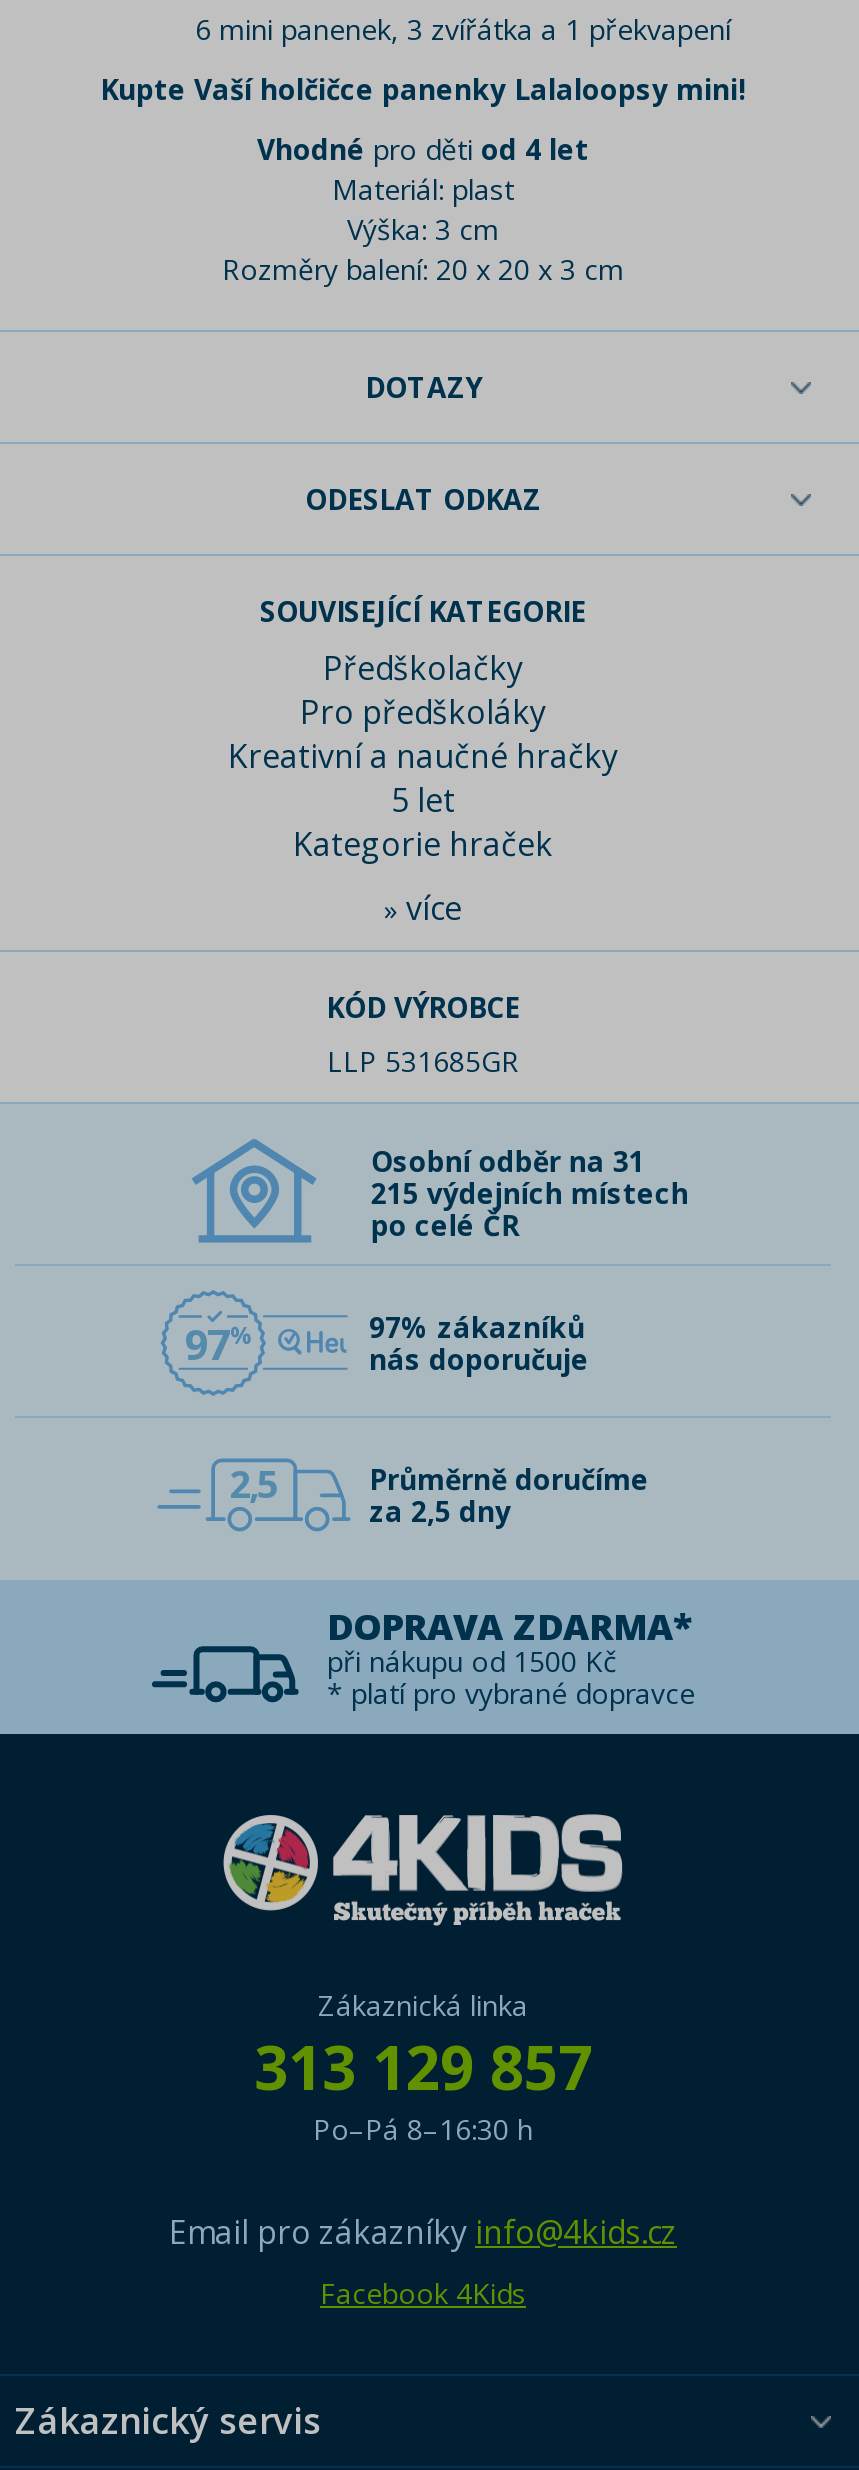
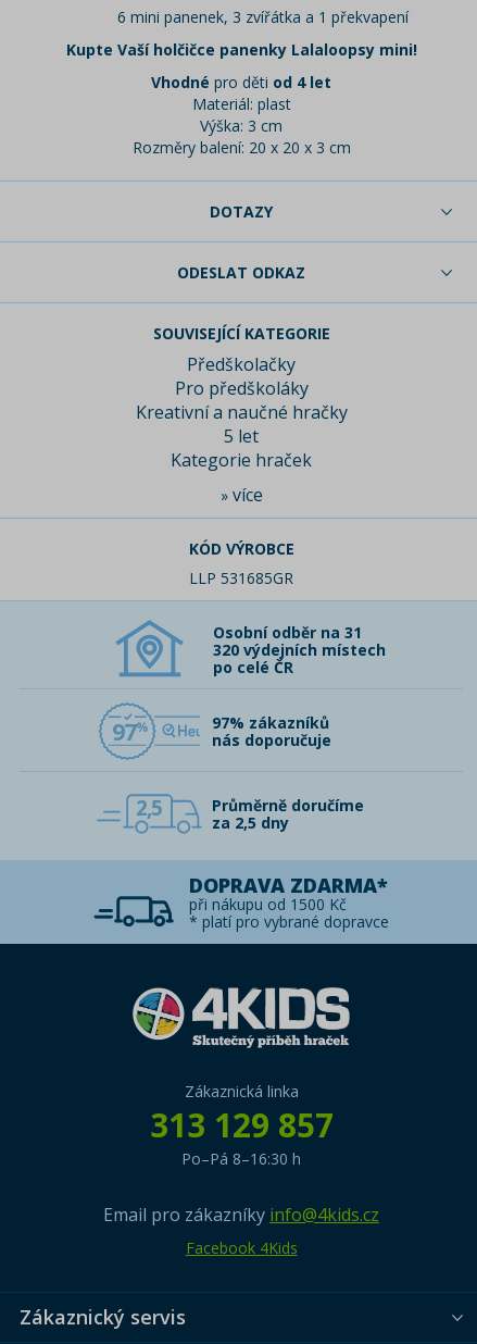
- 215 výdejních místech
+ 320 výdejních místech
